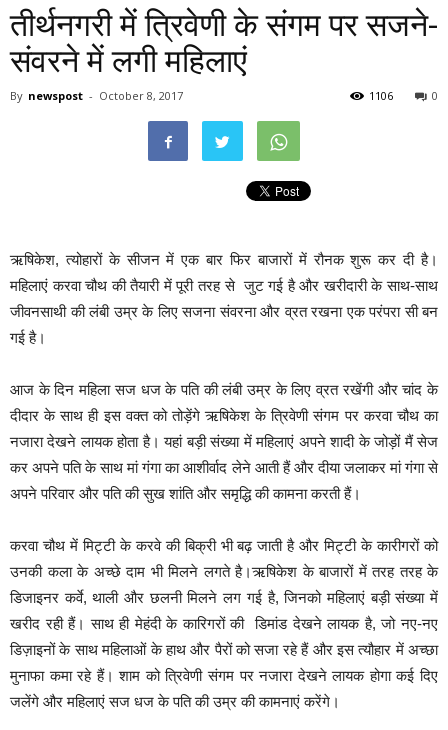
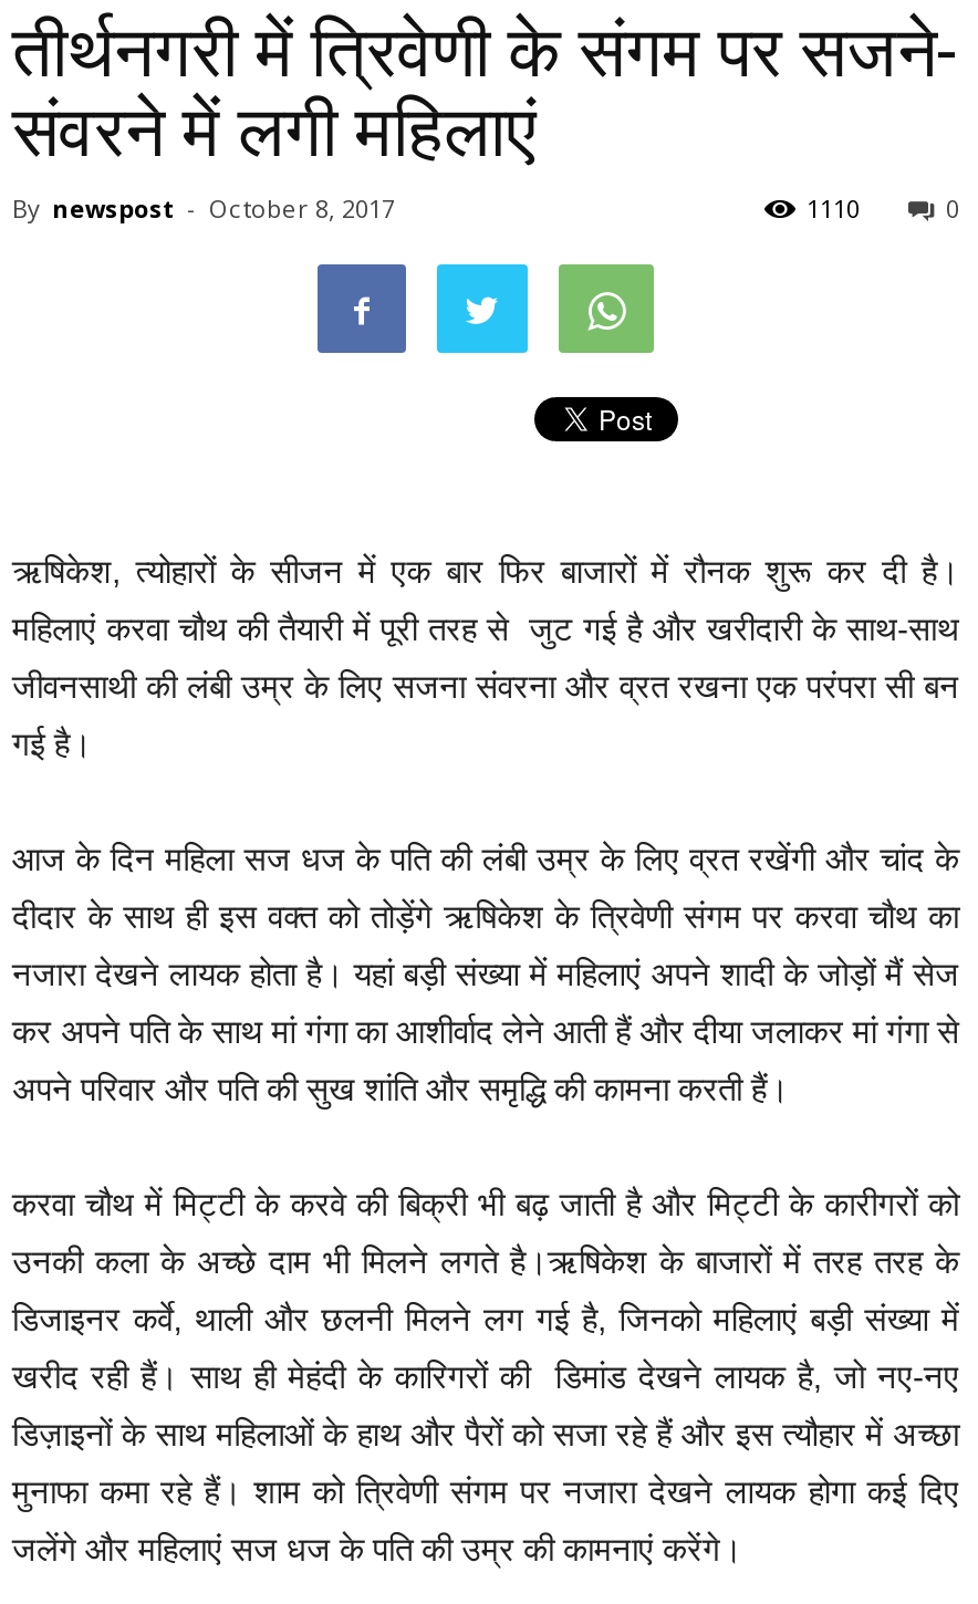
- 1106
+ 1110
